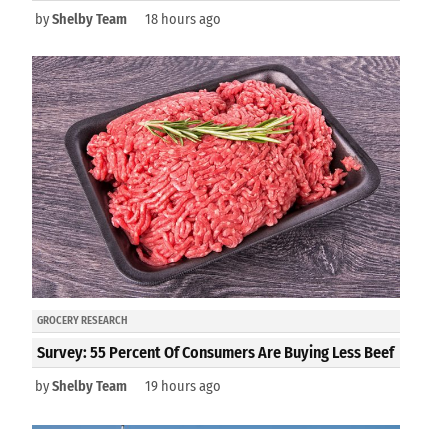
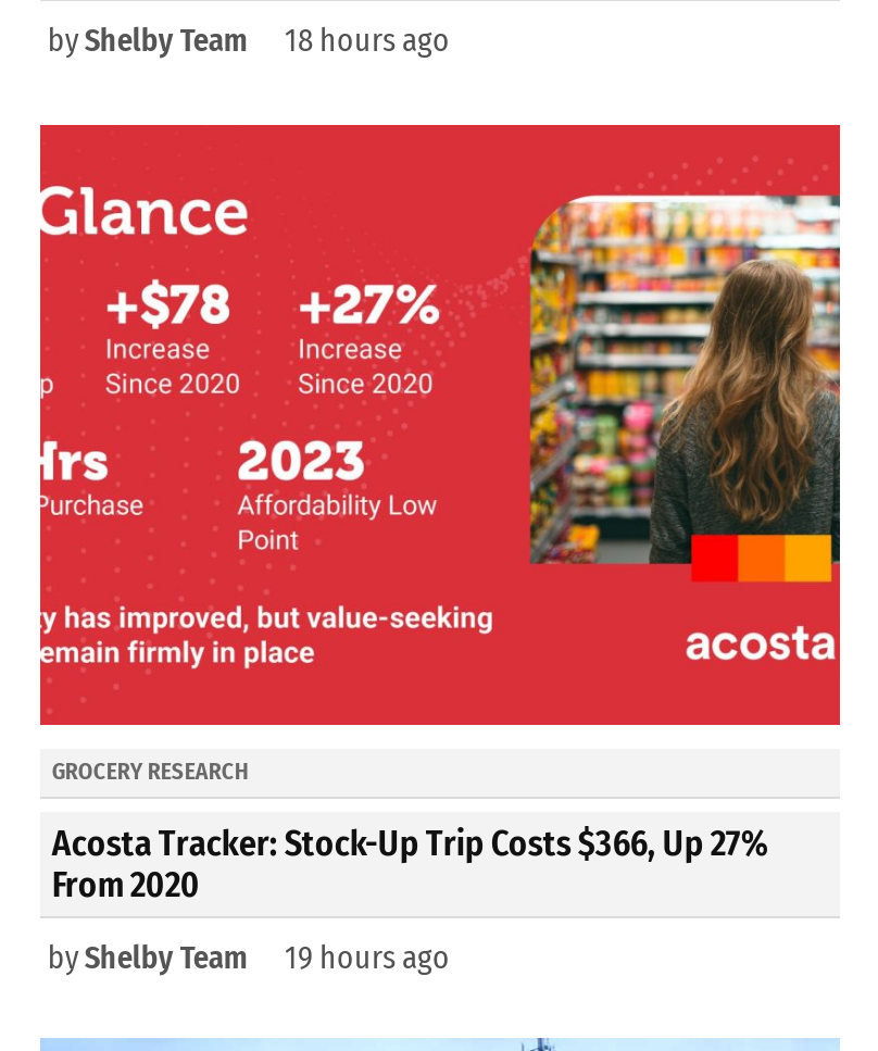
- [image]
+ [image]

- Survey: 55 Percent Of Consumers Are Buying Less Beef
+ Acosta Tracker: Stock-Up Trip Costs $366, Up 27%
+ From 2020
